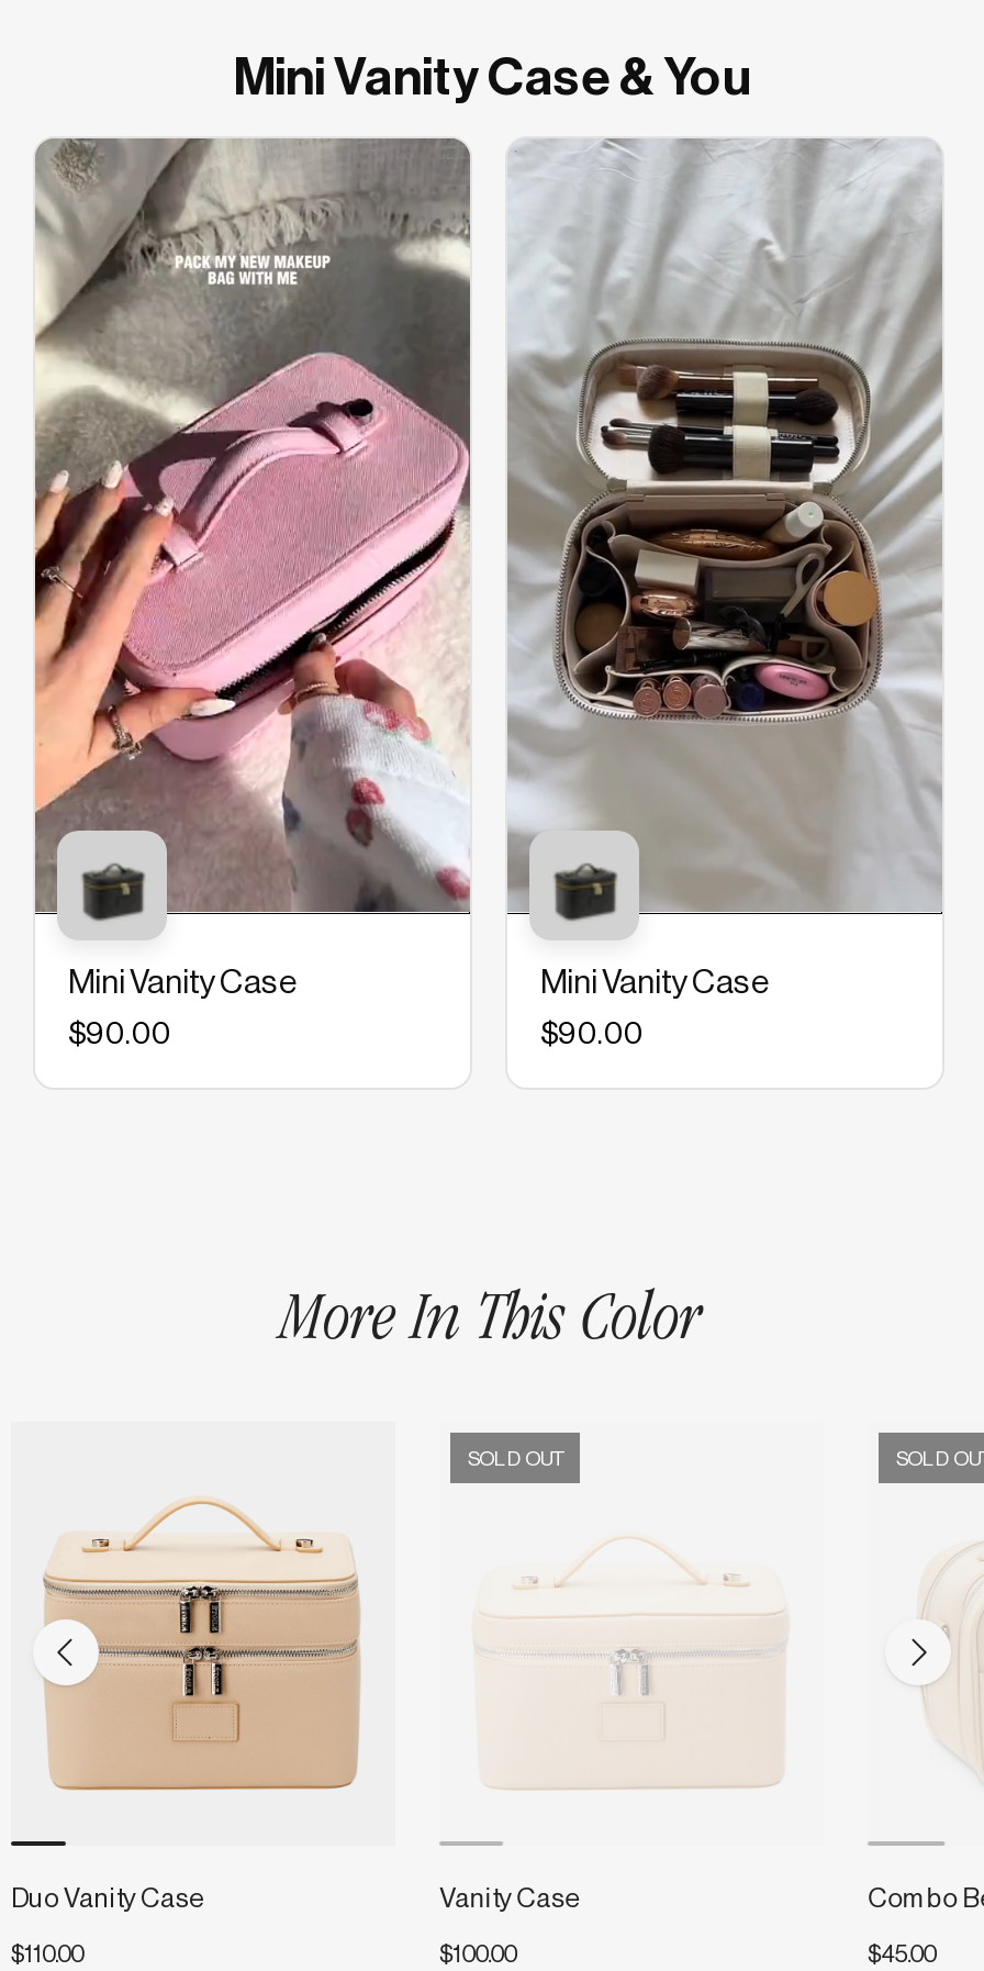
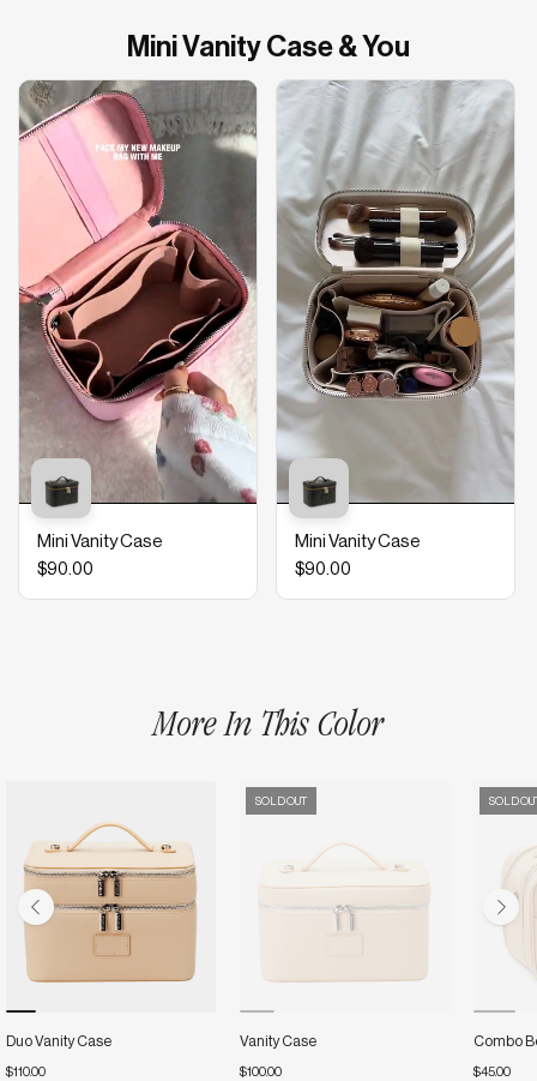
- [image]
+ [image]
